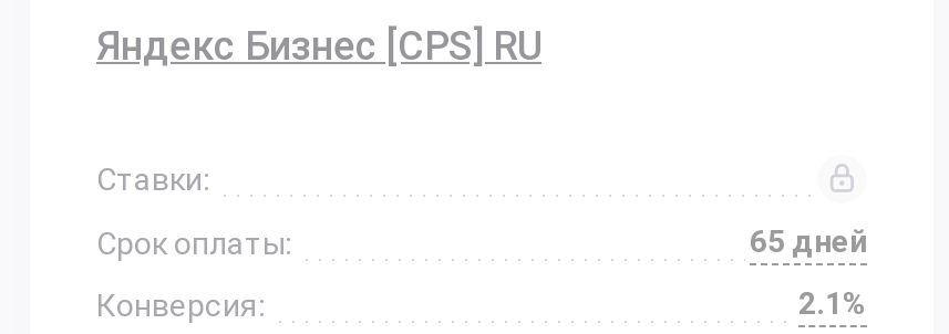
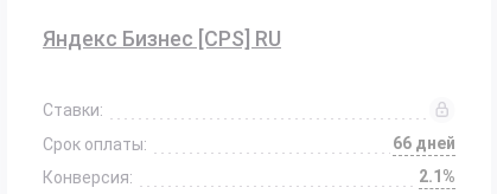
- 65 дней
+ 66 дней
